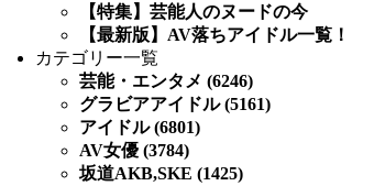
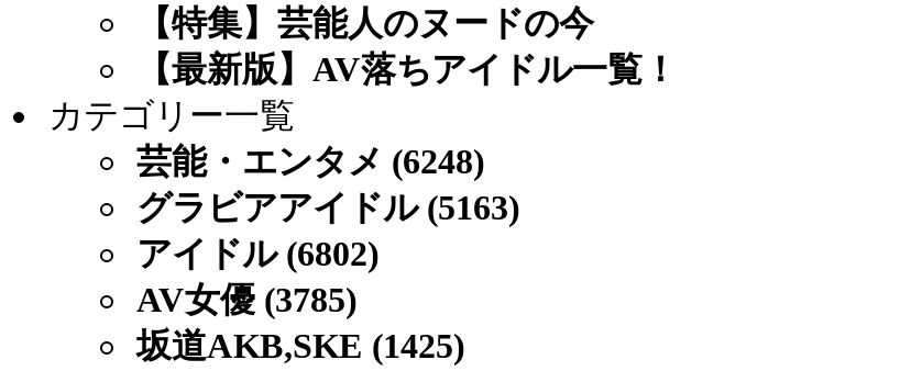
- 芸能・エンタメ (6246)
+ 芸能・エンタメ (6248)

- グラビアアイドル (5161)
+ グラビアアイドル (5163)

- アイドル (6801)
+ アイドル (6802)

- AV女優 (3784)
+ AV女優 (3785)
